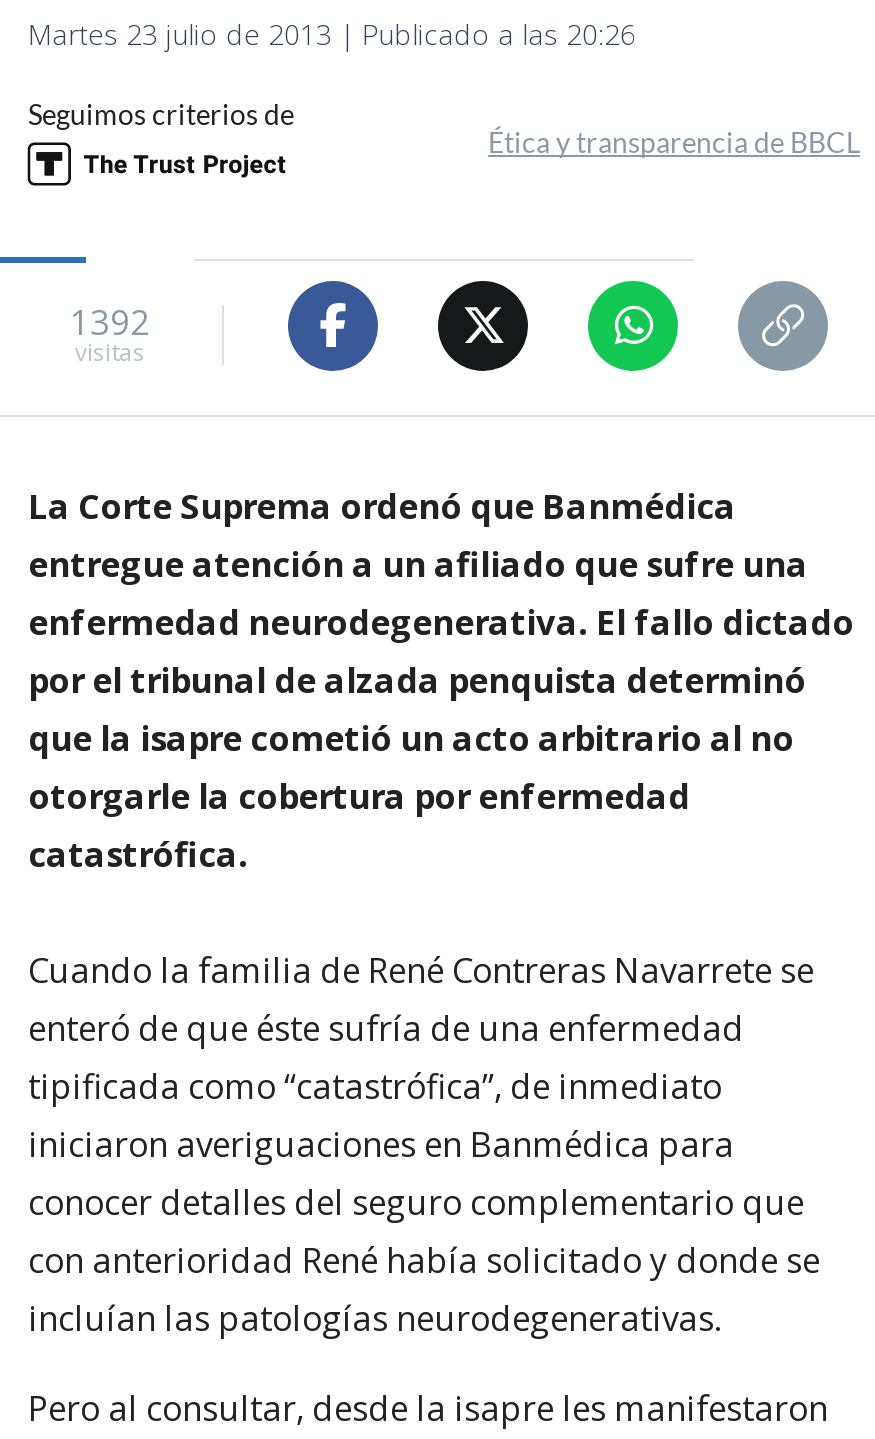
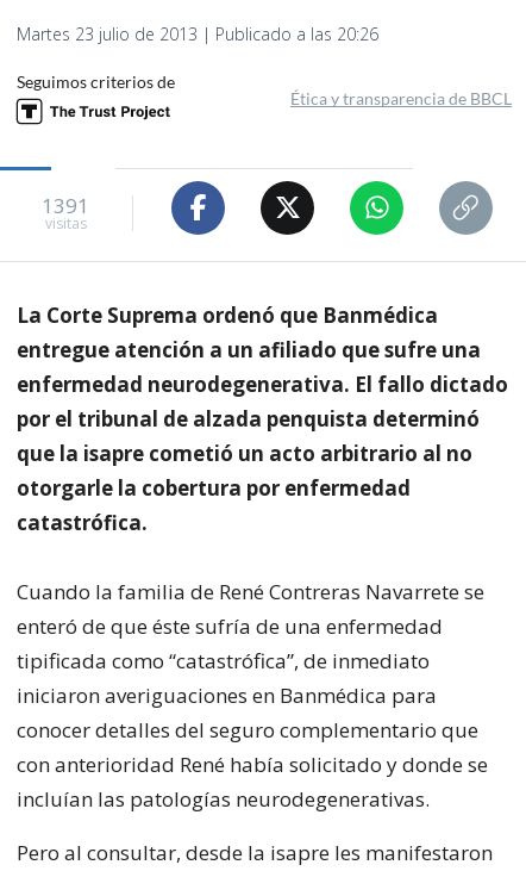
- 1392
+ 1391
